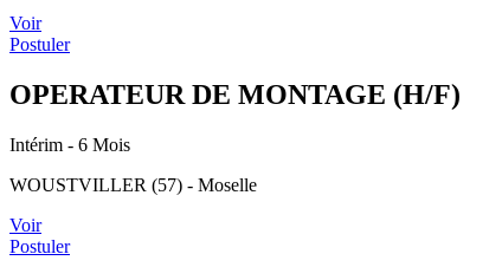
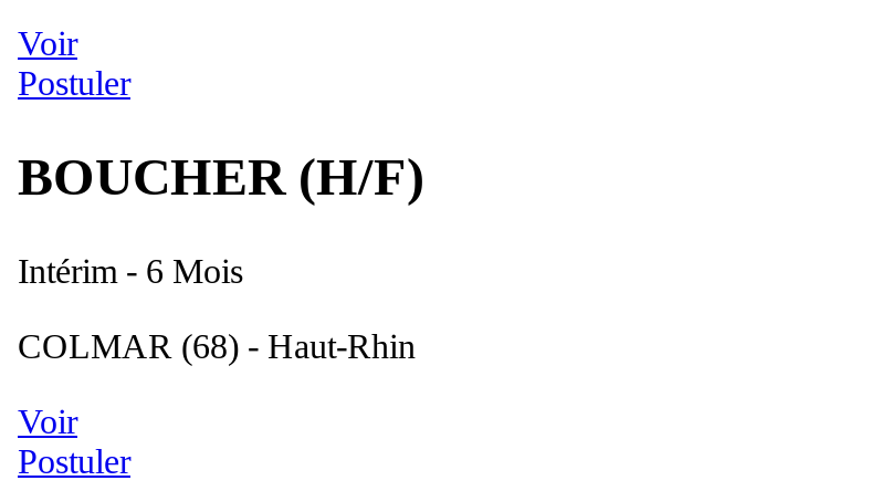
- OPERATEUR DE MONTAGE (H/F)
+ BOUCHER (H/F)

- WOUSTVILLER (57) - Moselle
+ COLMAR (68) - Haut-Rhin
